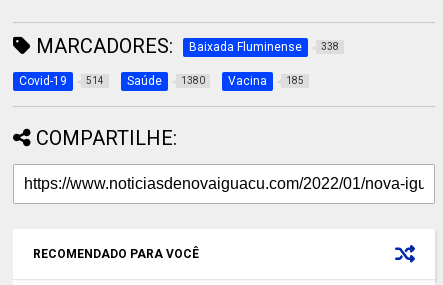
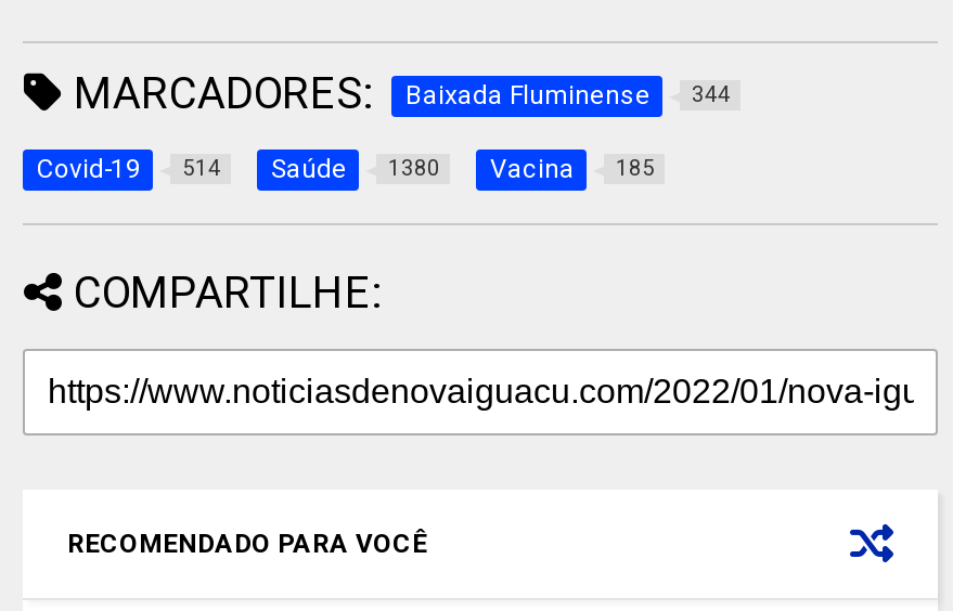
- MARCADORES: Baixada Fluminense 338
+ MARCADORES: Baixada Fluminense 344
